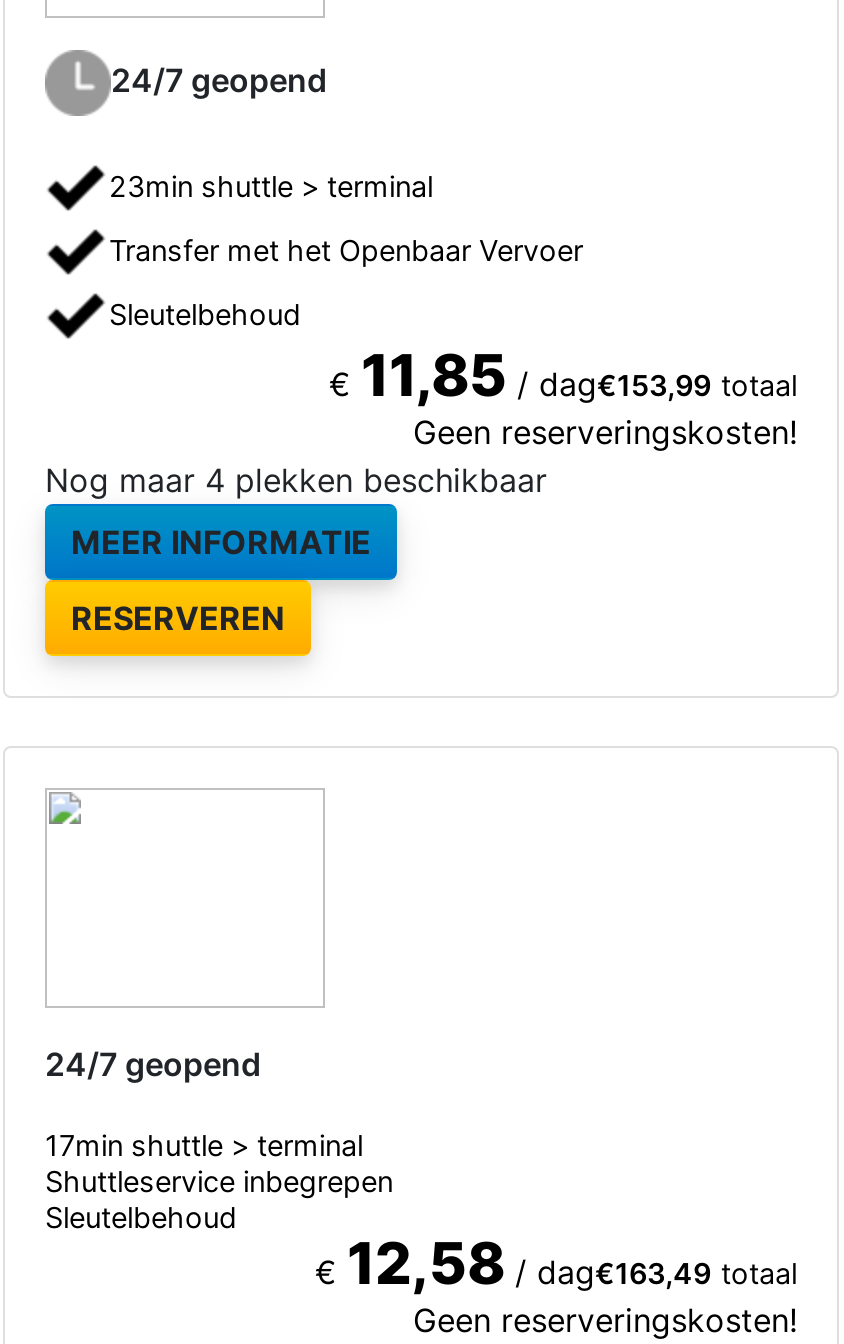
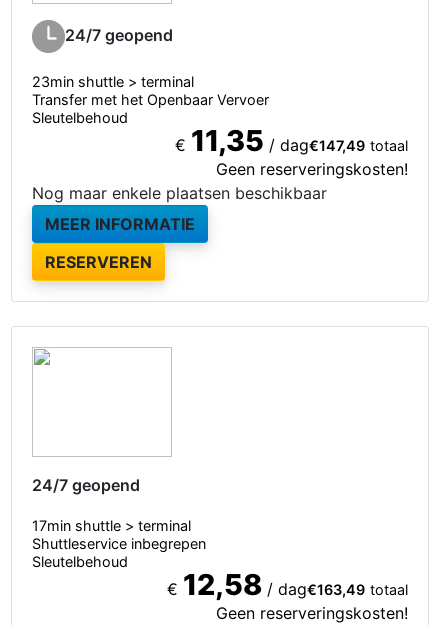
- €11,85 / dag€153,99 totaal
+ €11,35 / dag€147,49 totaal

- Nog maar 4 plekken beschikbaar
+ Nog maar enkele plaatsen beschikbaar
